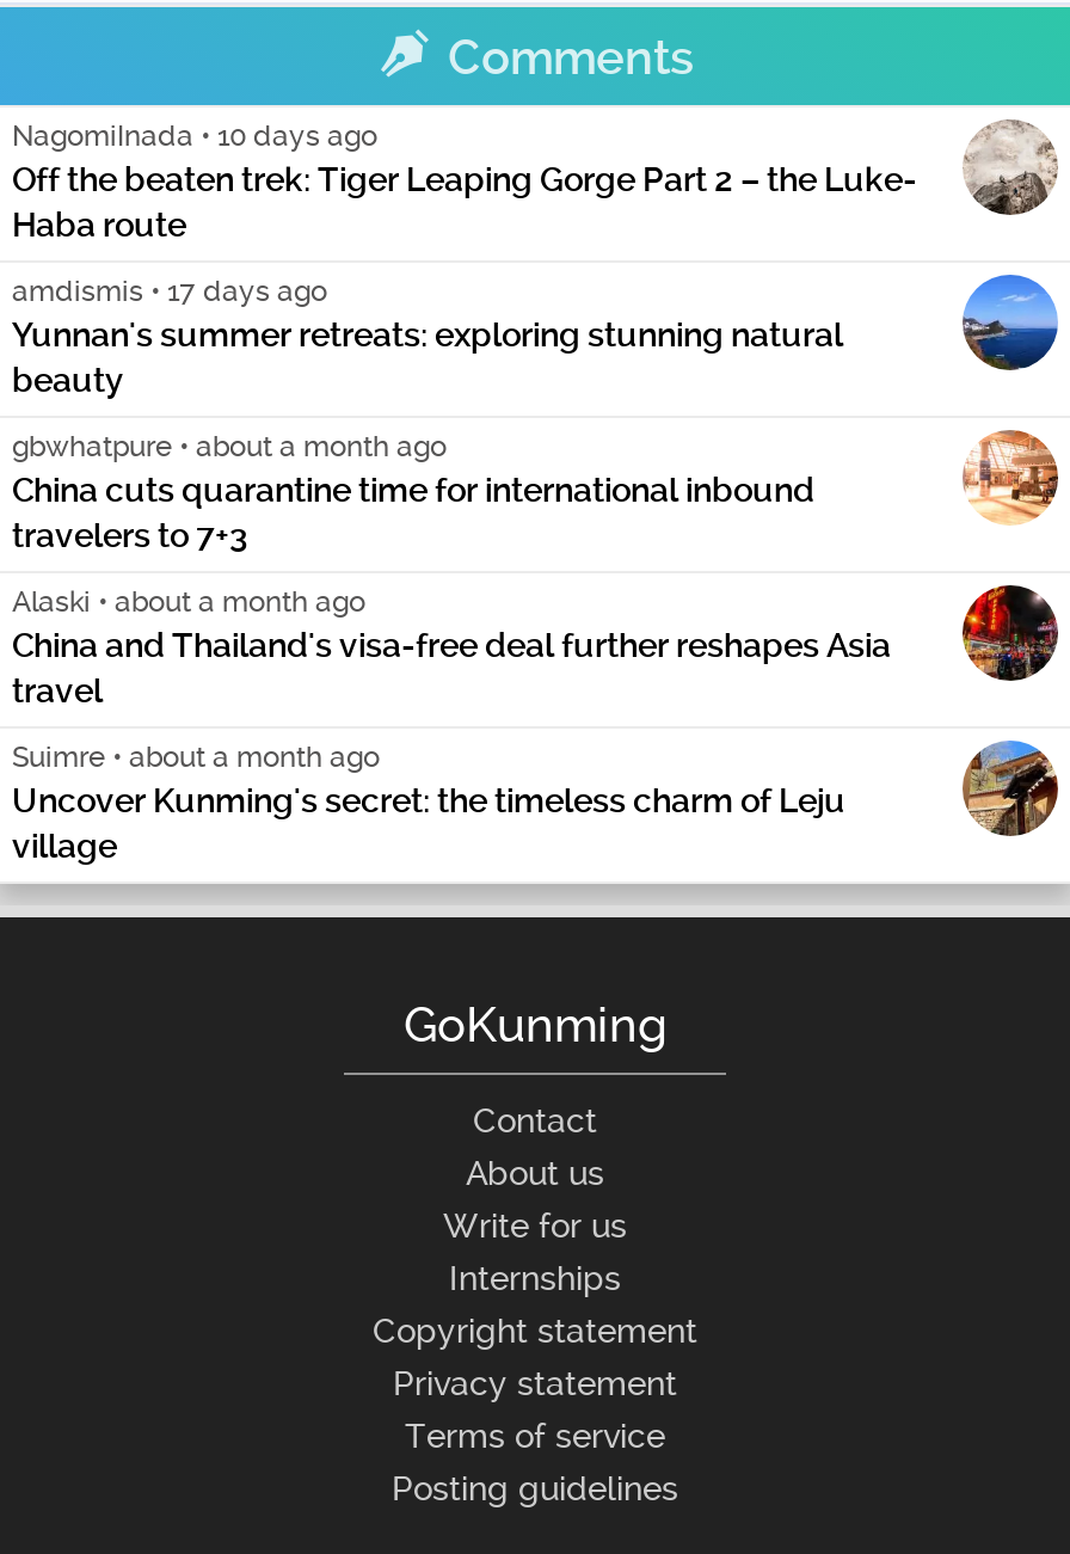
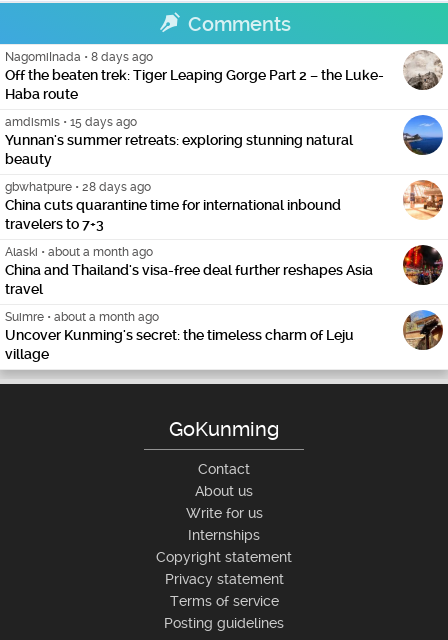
- NagomiInada • 10 days ago
+ NagomiInada • 8 days ago

- amdismis • 17 days ago
+ amdismis • 15 days ago

- gbwhatpure • about a month ago
+ gbwhatpure • 28 days ago
